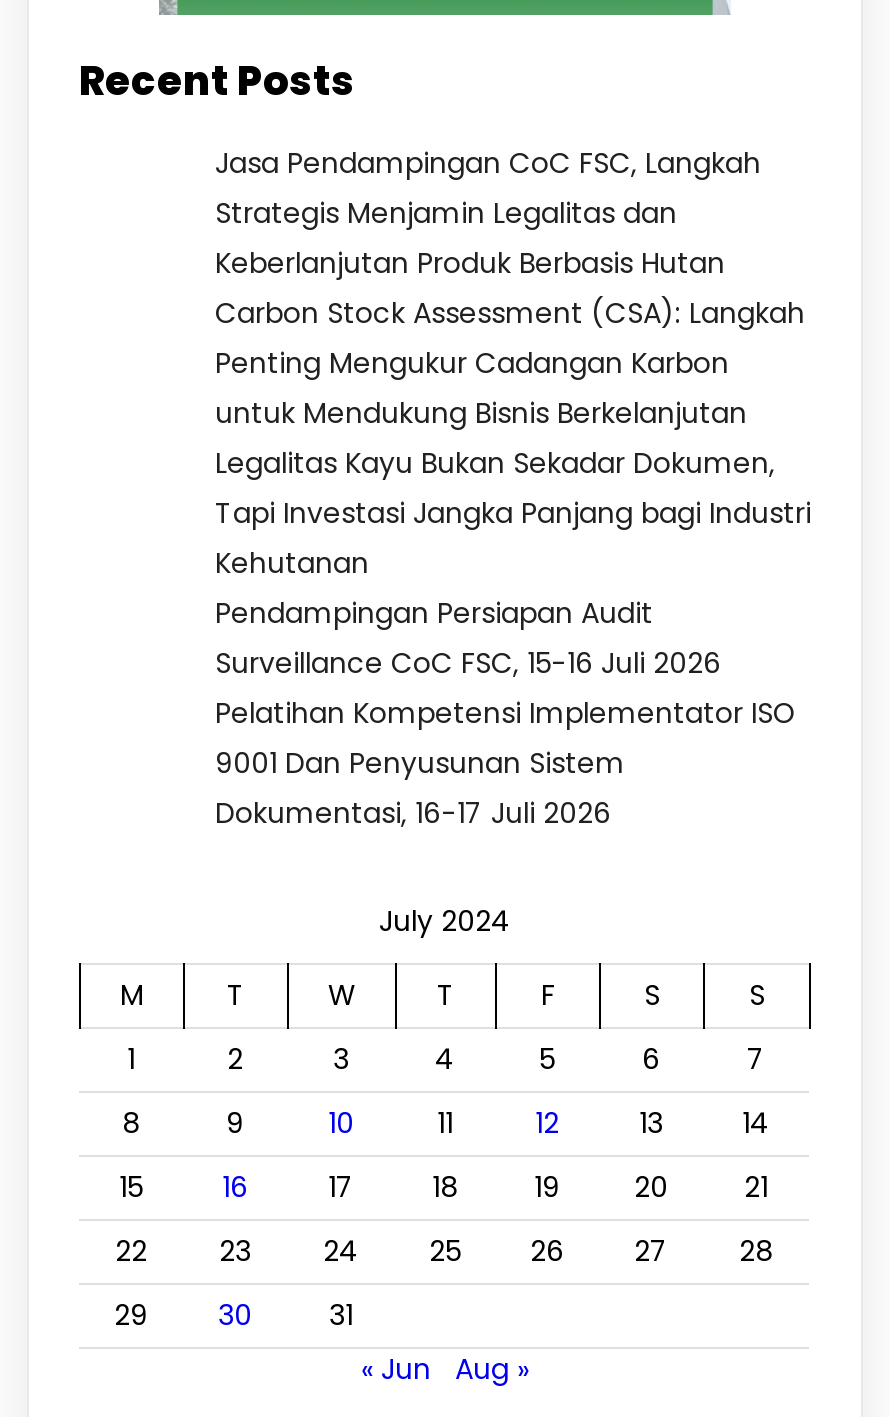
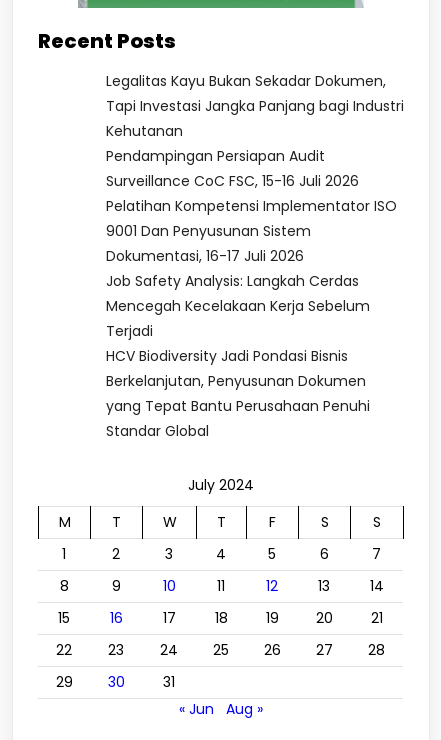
- Jasa Pendampingan CoC FSC, Langkah
- Strategis Menjamin Legalitas dan
- Keberlanjutan Produk Berbasis Hutan
- Carbon Stock Assessment (CSA): Langkah
- Penting Mengukur Cadangan Karbon
- untuk Mendukung Bisnis Berkelanjutan

moved up: Legalitas Kayu Bukan Sekadar Dokumen, | Tapi Investasi Jangka Panjang bagi Industri | Kehutanan | Pendampingan Persiapan Audit | Surveillance CoC FSC, 15-16 Juli 2026 | Pelatihan Kompetensi Implementator ISO | 9001 Dan Penyusunan Sistem | Dokumentasi, 16-17 Juli 2026

+ Job Safety Analysis: Langkah Cerdas
+ Mencegah Kecelakaan Kerja Sebelum
+ Terjadi
+ HCV Biodiversity Jadi Pondasi Bisnis
+ Berkelanjutan, Penyusunan Dokumen
+ yang Tepat Bantu Perusahaan Penuhi
+ Standar Global
